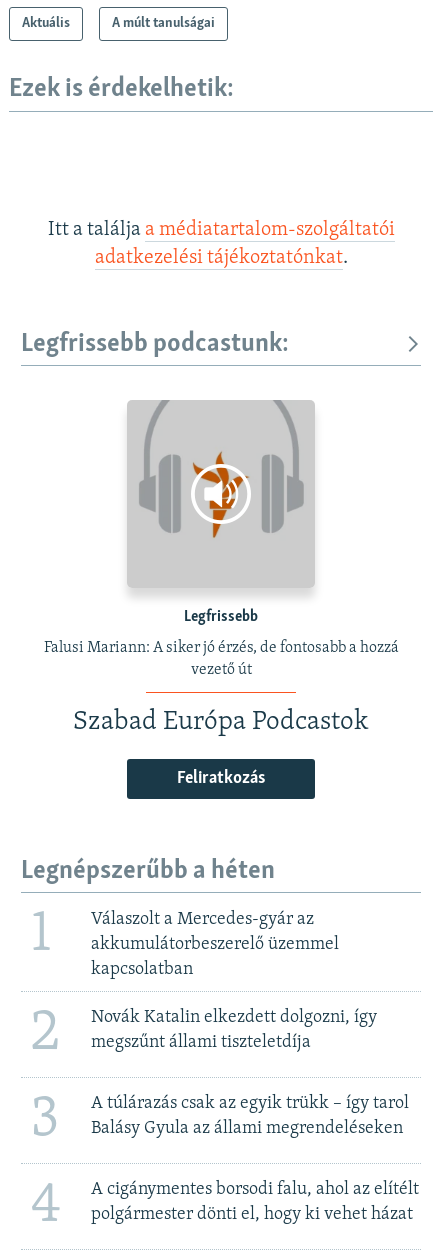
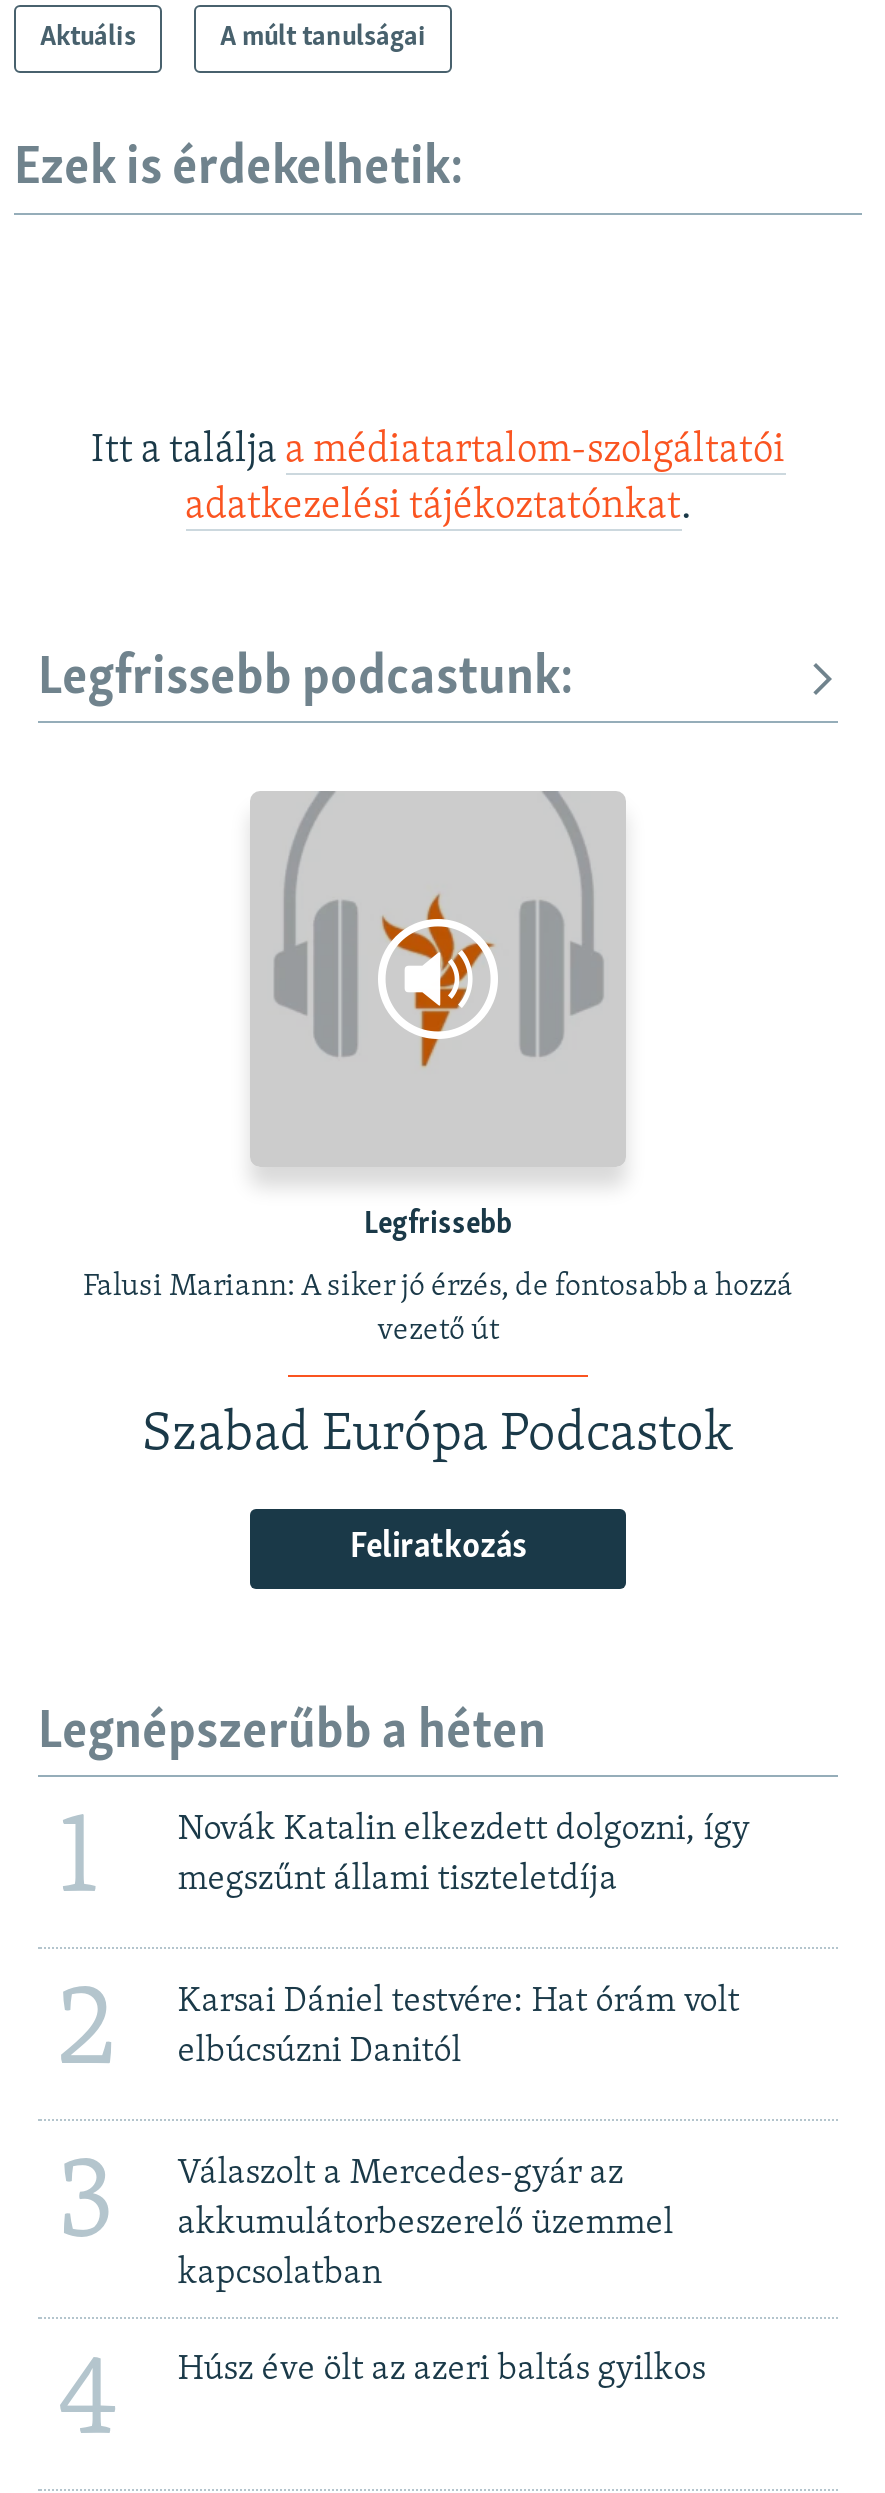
moved down: Válaszolt a Mercedes-gyár az | akkumulátorbeszerelő üzemmel | kapcsolatban

+ Karsai Dániel testvére: Hat órám volt
+ elbúcsúzni Danitól

moved up: 2 | Novák Katalin elkezdett dolgozni, így | megszűnt állami tiszteletdíja | 3

- A túlárazás csak az egyik trükk – így tarol
- Balásy Gyula az állami megrendeléseken

- A cigánymentes borsodi falu, ahol az elítélt
- polgármester dönti el, hogy ki vehet házat
+ Húsz éve ölt az azeri baltás gyilkos
